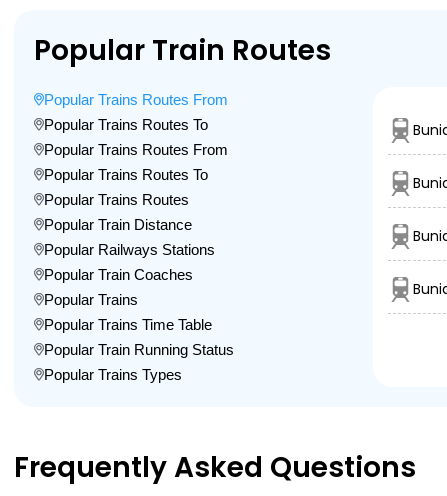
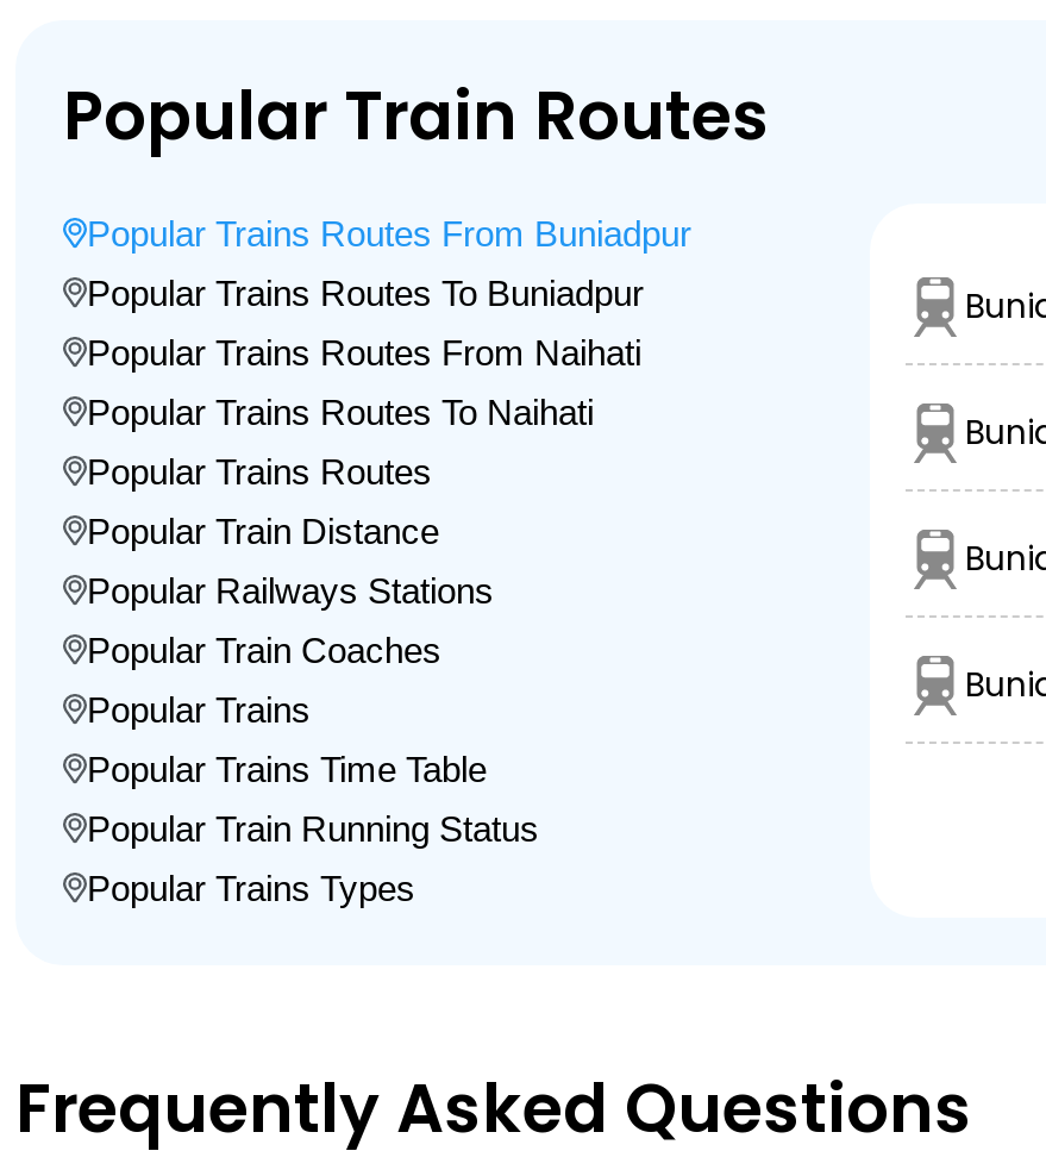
- Popular Trains Routes From
+ Popular Trains Routes From Buniadpur

- Popular Trains Routes To
+ Popular Trains Routes To Buniadpur

- Popular Trains Routes From
+ Popular Trains Routes From Naihati

- Popular Trains Routes To
+ Popular Trains Routes To Naihati
